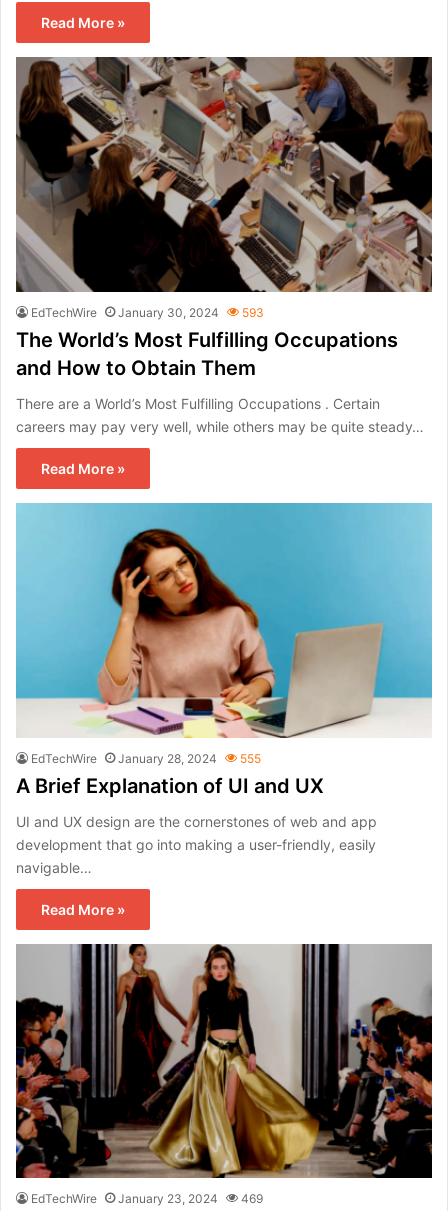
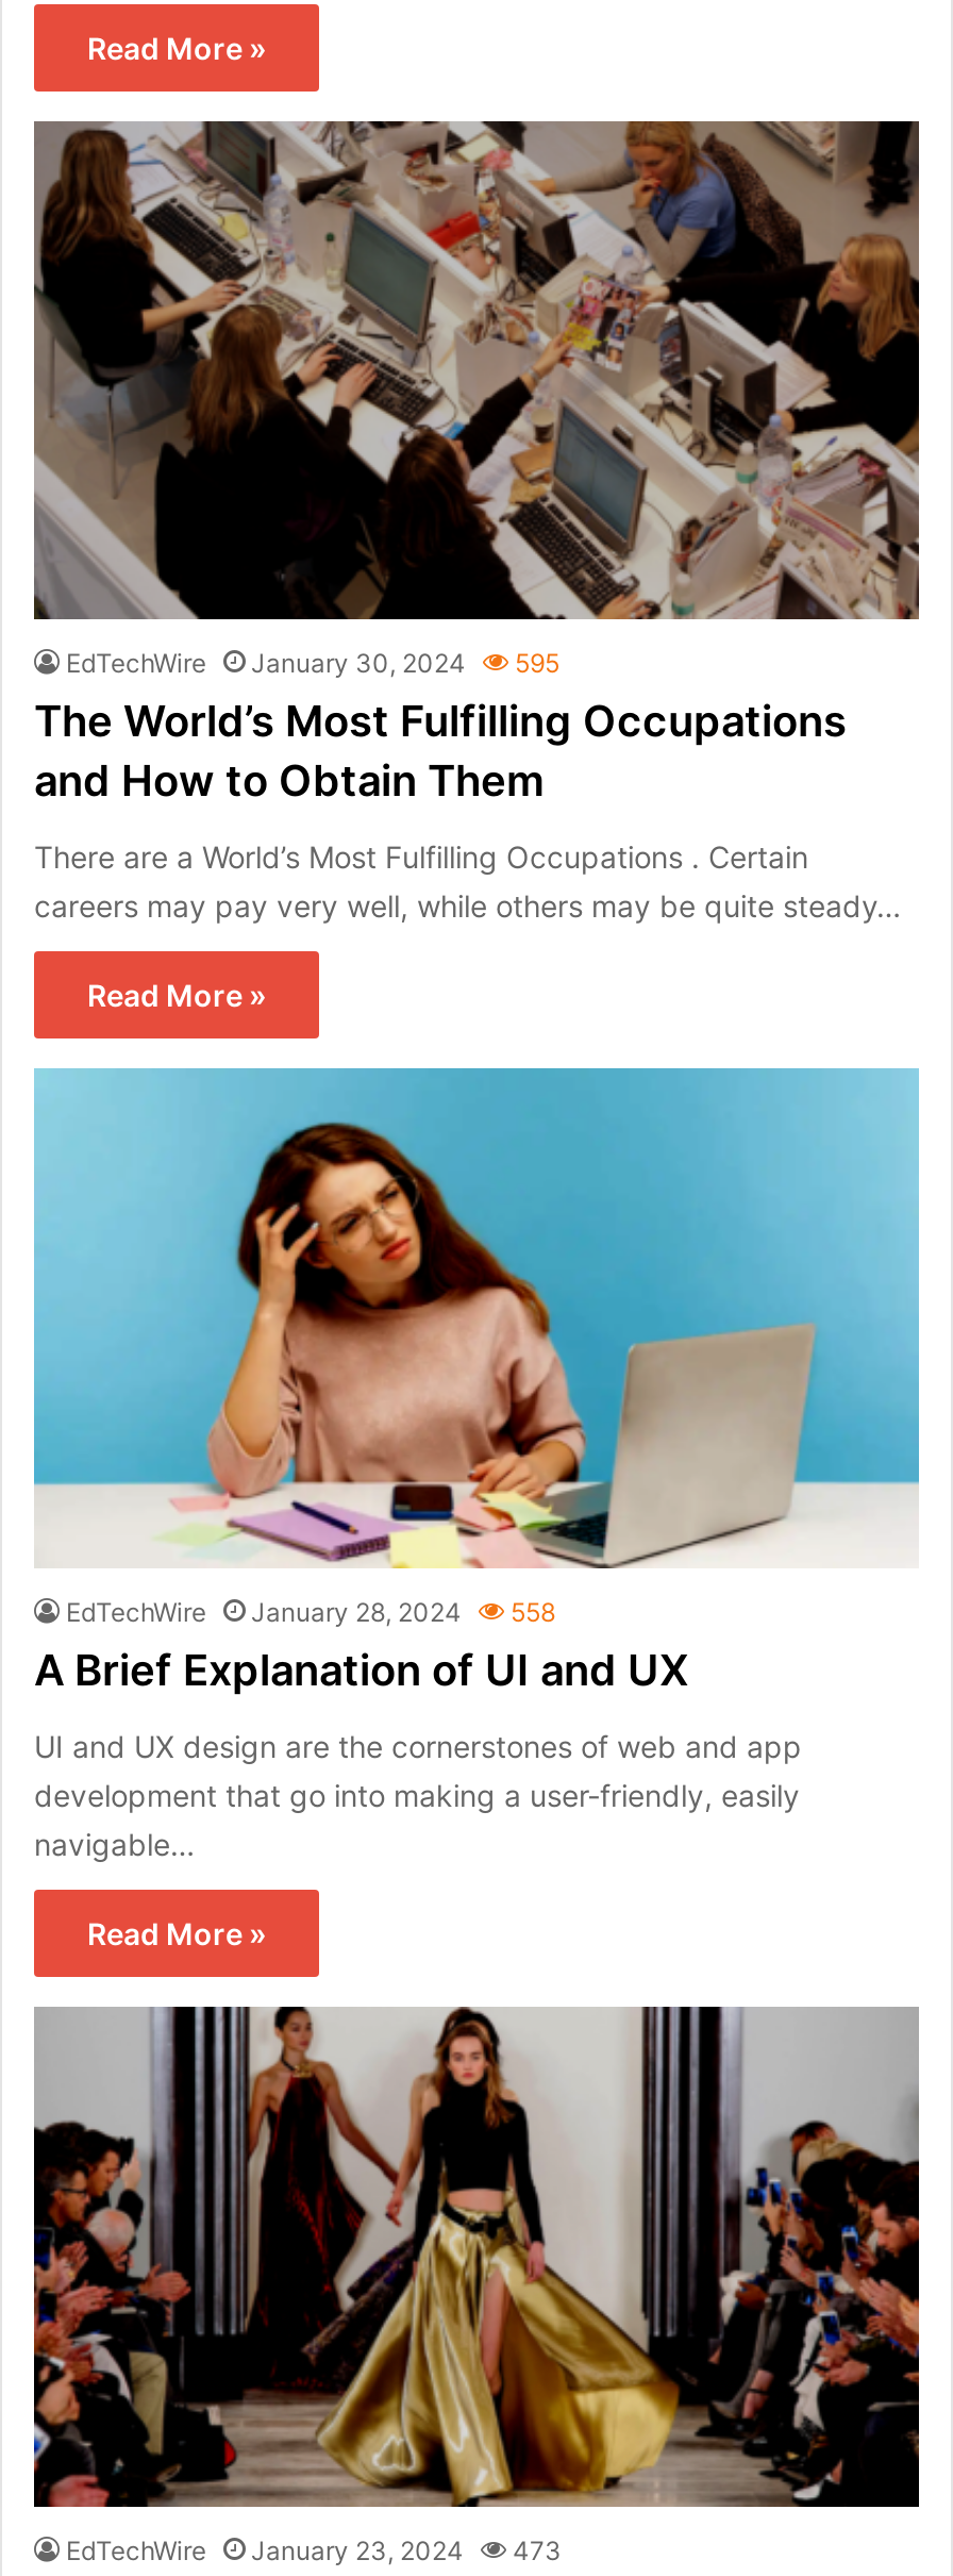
- EdTechWire January 30, 2024 593
+ EdTechWire January 30, 2024 595

- EdTechWire January 28, 2024 555
+ EdTechWire January 28, 2024 558

- EdTechWire January 23, 2024 469
+ EdTechWire January 23, 2024 473
